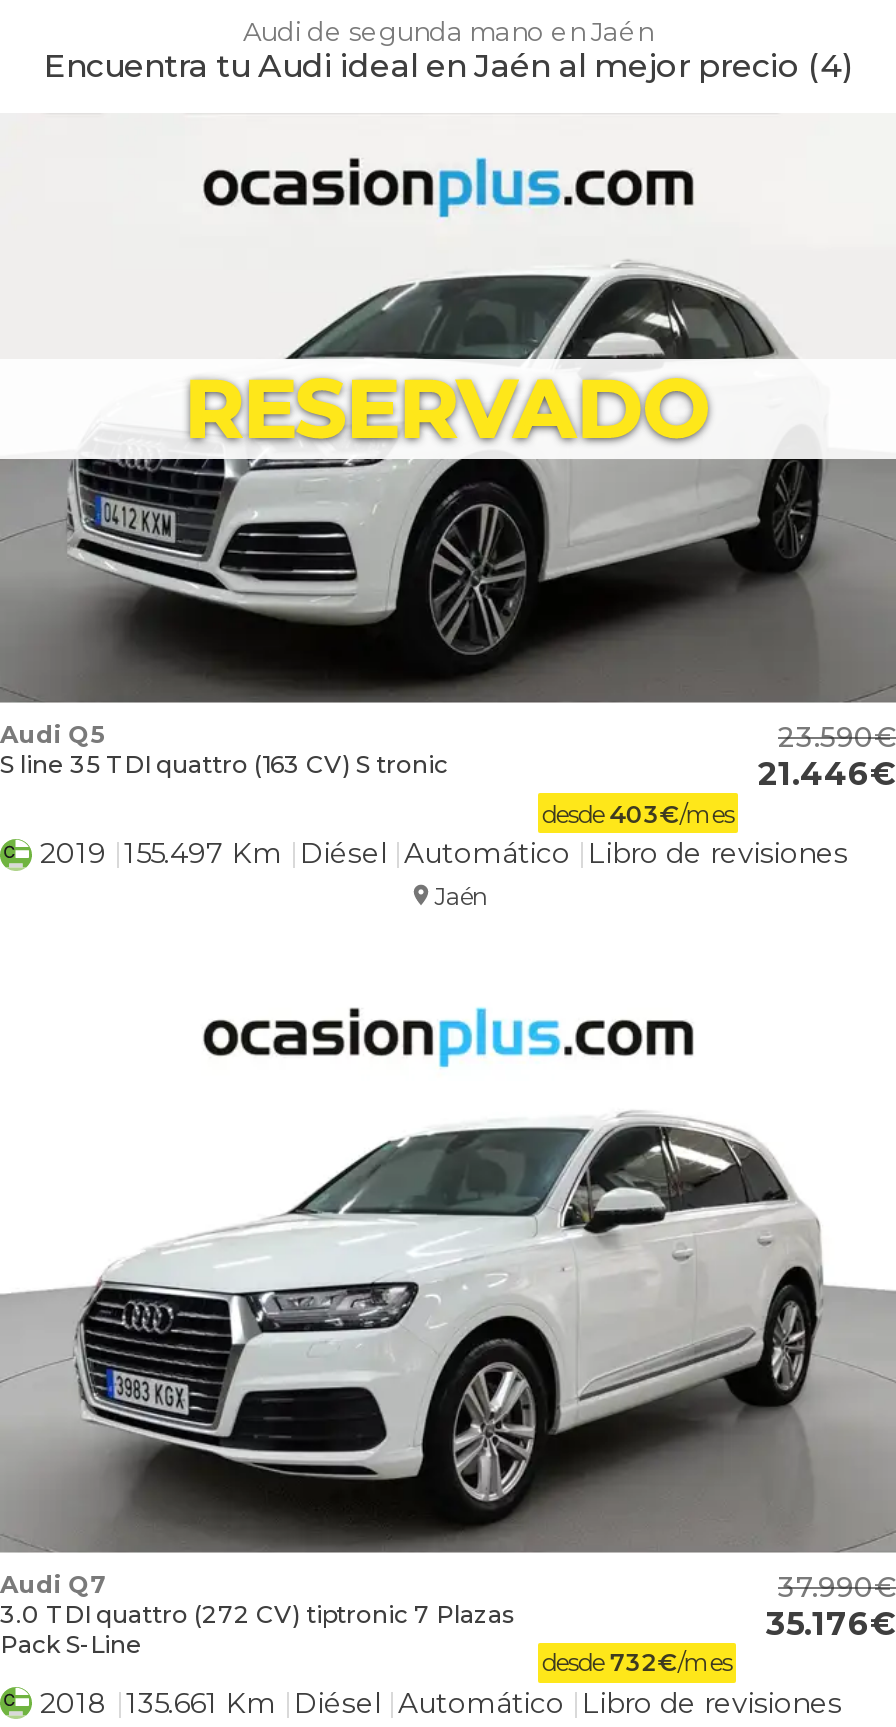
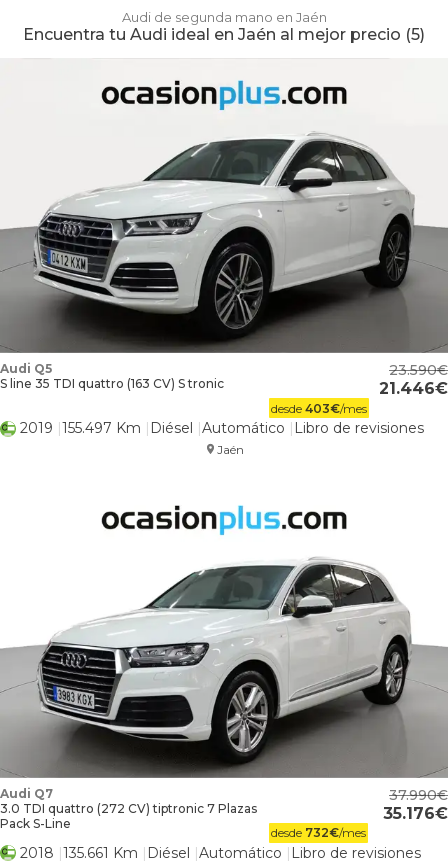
- Encuentra tu Audi ideal en Jaén al mejor precio (4)
+ Encuentra tu Audi ideal en Jaén al mejor precio (5)

- [image]
+ [image]
